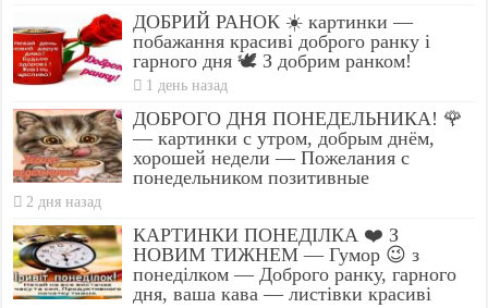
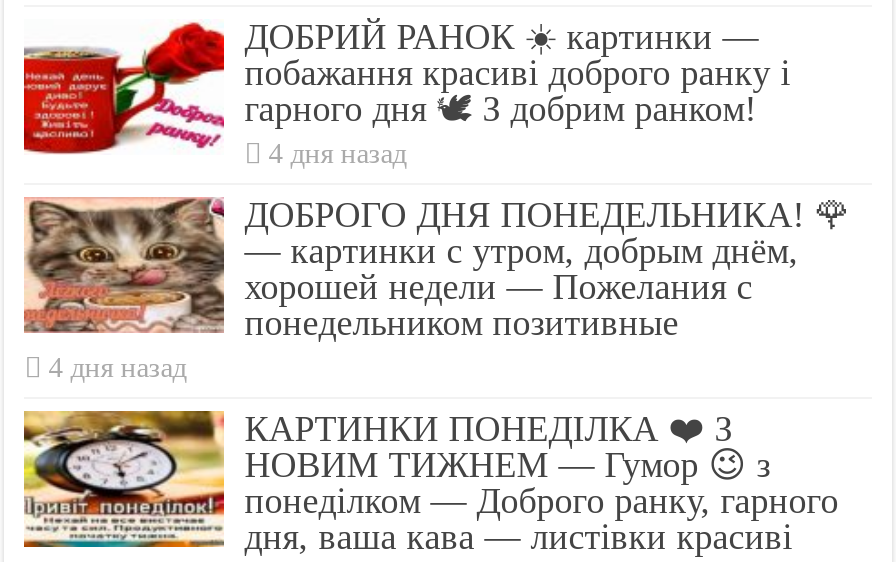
- 1 день назад
+ 4 дня назад

- 2 дня назад
+ 4 дня назад
